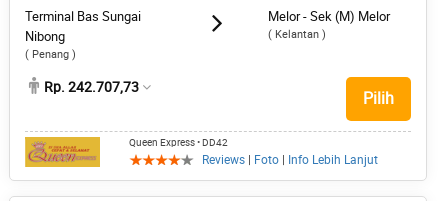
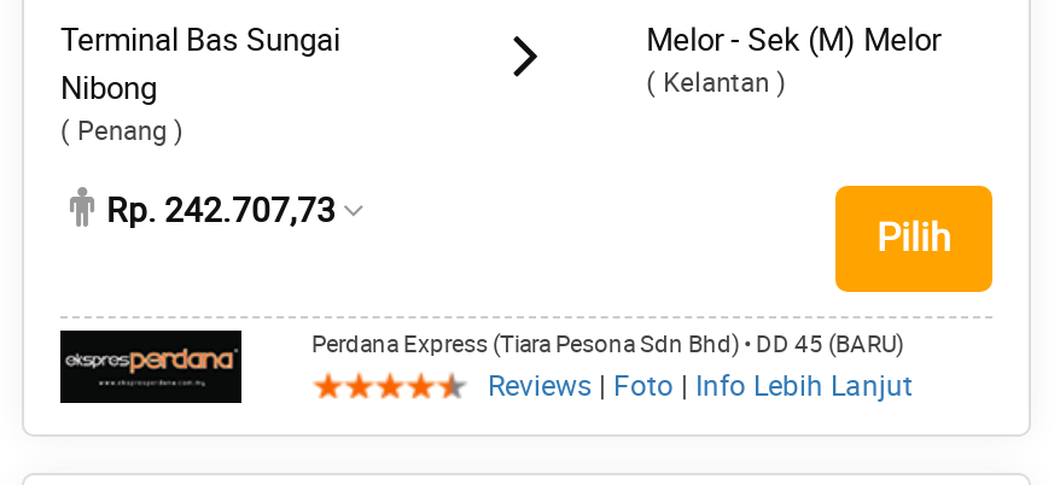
- [image]
- Queen Express • DD42
+ [image]
+ Perdana Express (Tiara Pesona Sdn Bhd) • DD 45 (BARU)
